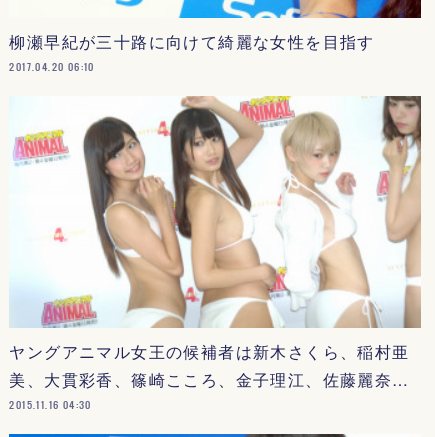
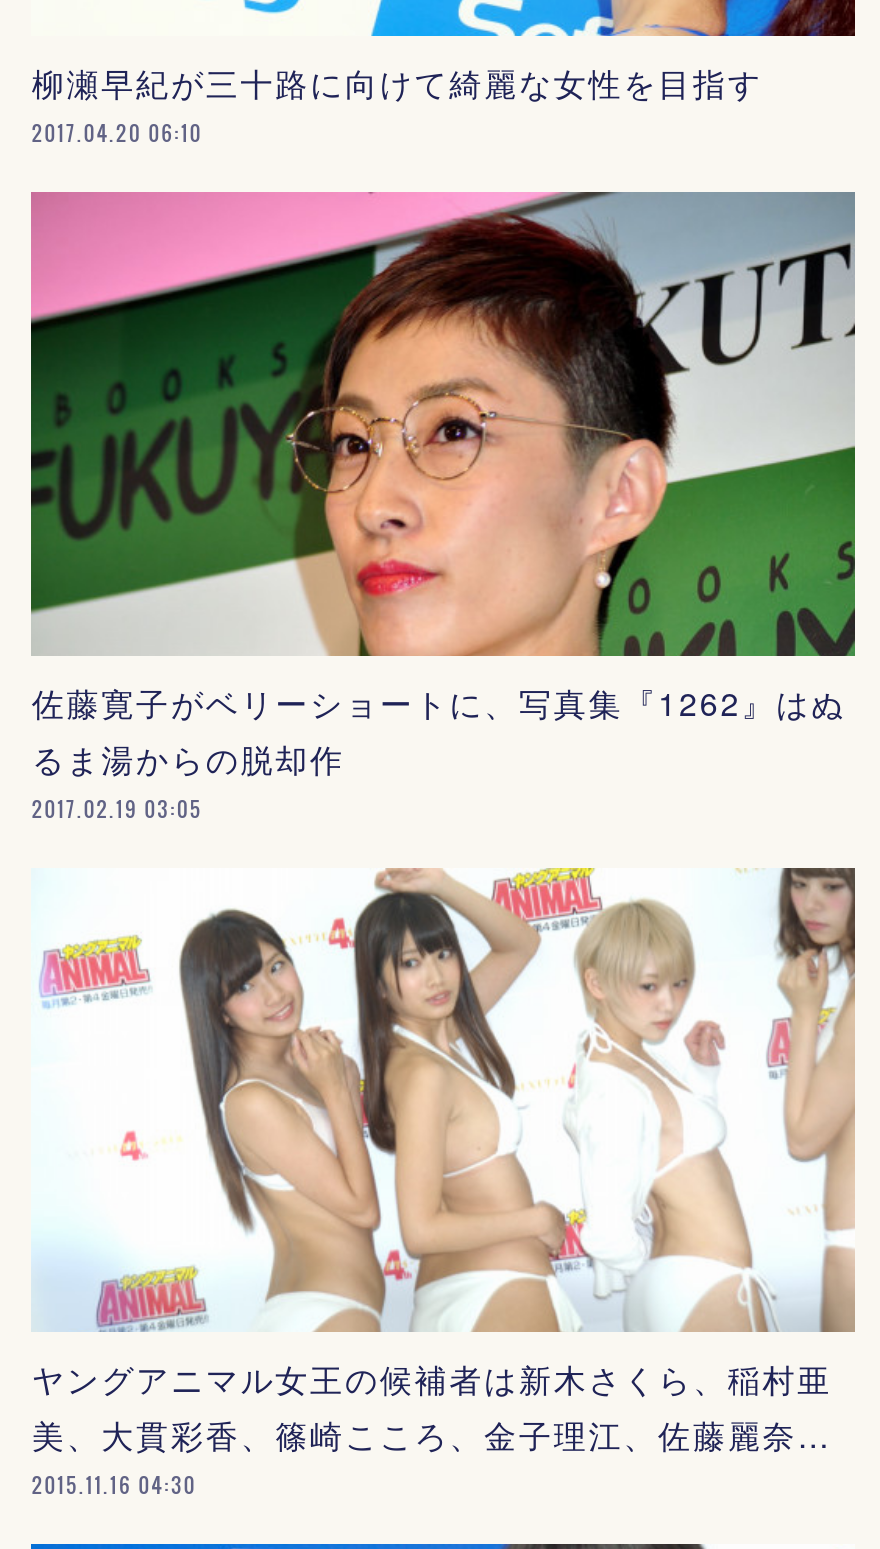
+ [image]
+ 佐藤寛子がベリーショートに、写真集『1262』はぬ
+ るま湯からの脱却作
+ 2017.02.19 03:05
